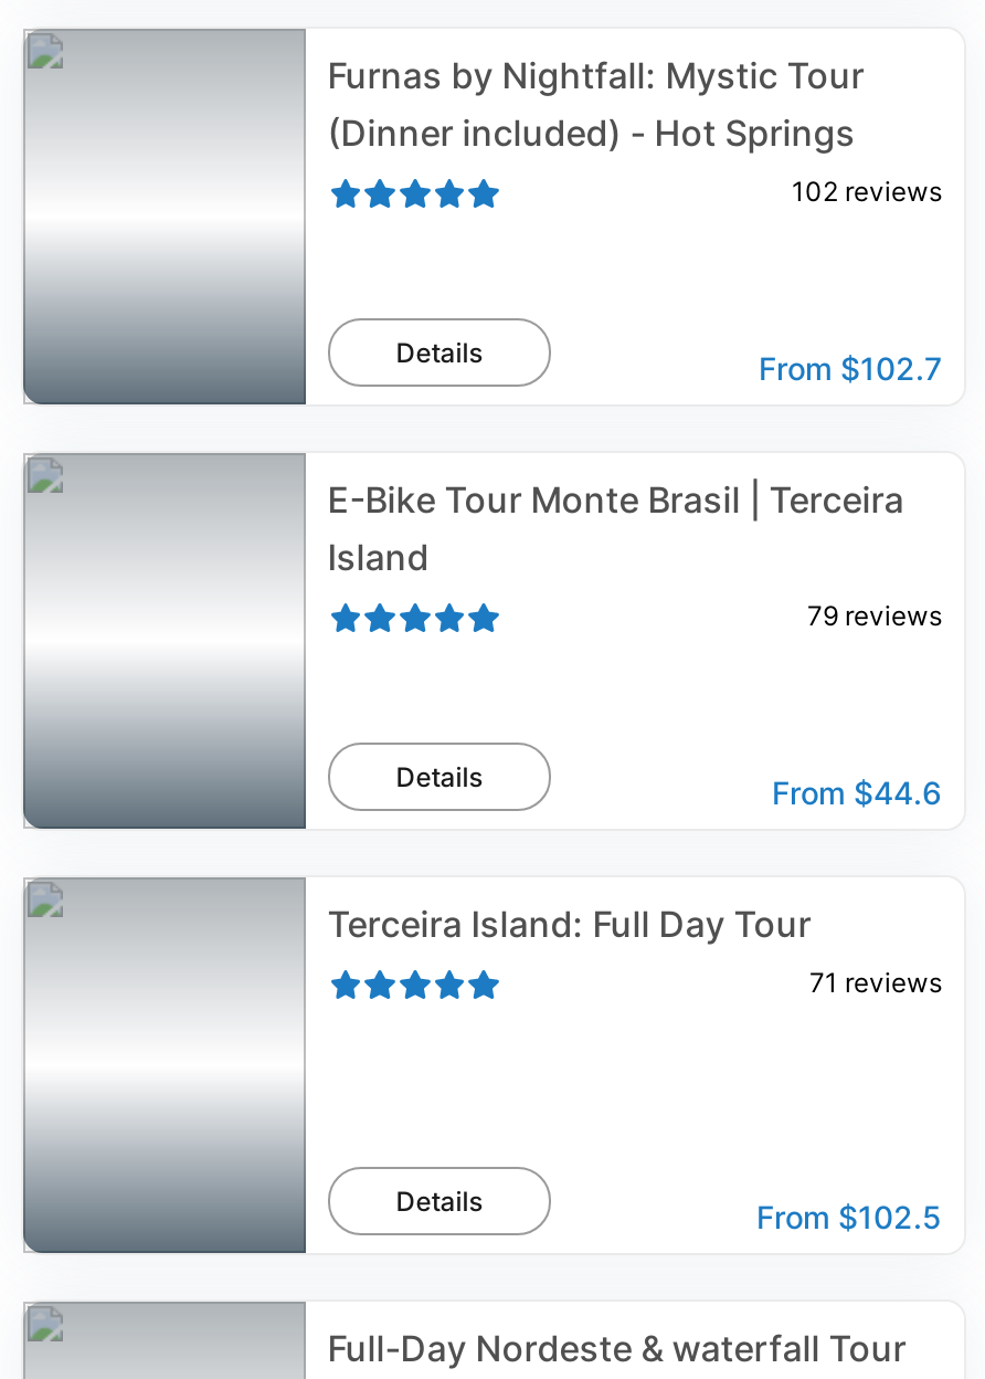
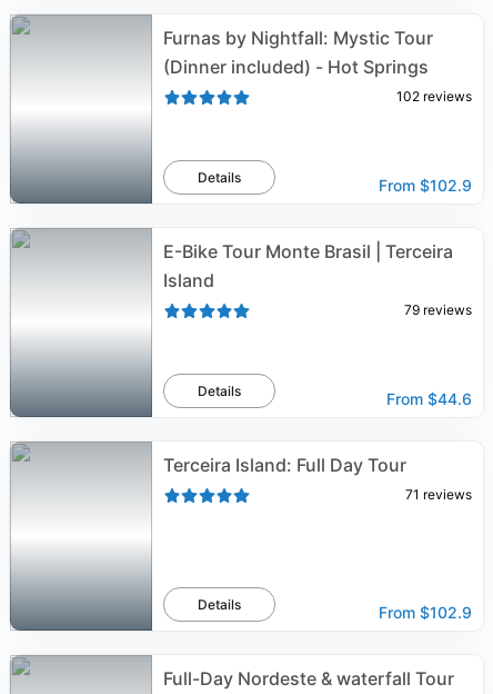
- From $102.7
+ From $102.9

- From $102.5
+ From $102.9
